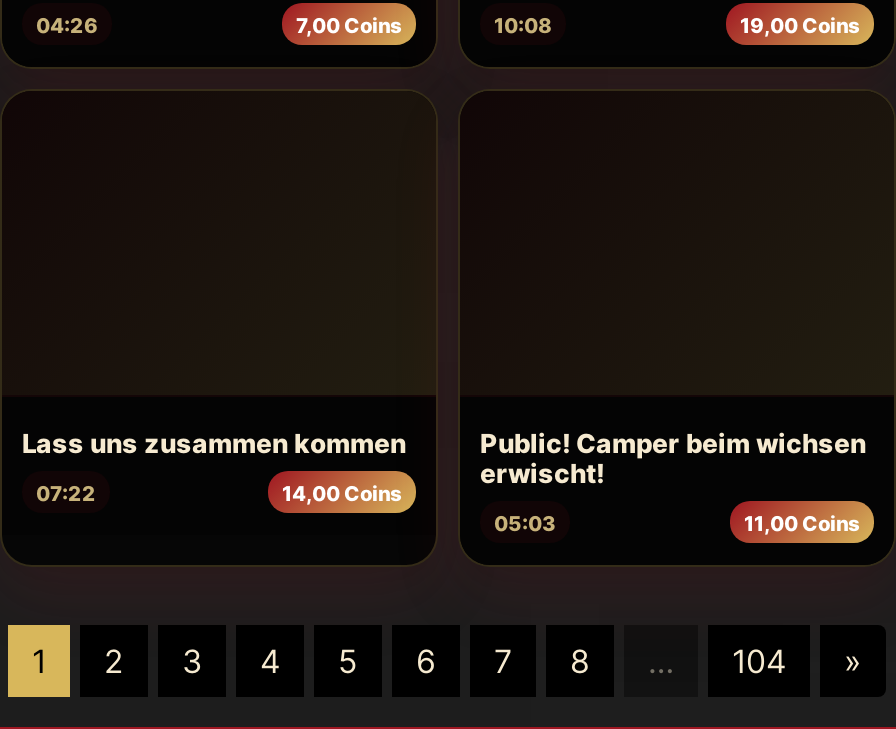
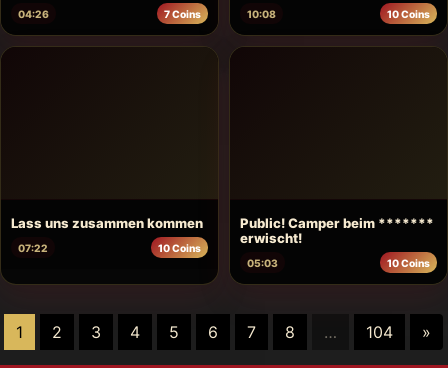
- 7,00 Coins
+ 7 Coins

- 19,00 Coins
+ 10 Coins

- Public! Camper beim wichsen
+ Public! Camper beim *******

- 14,00 Coins
+ 10 Coins

- 11,00 Coins
+ 10 Coins
